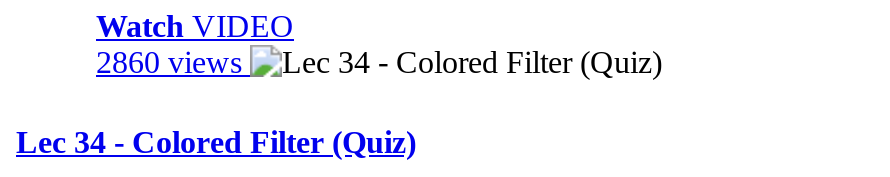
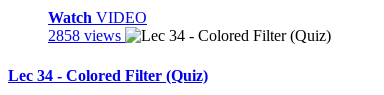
- 2860 views
+ 2858 views
